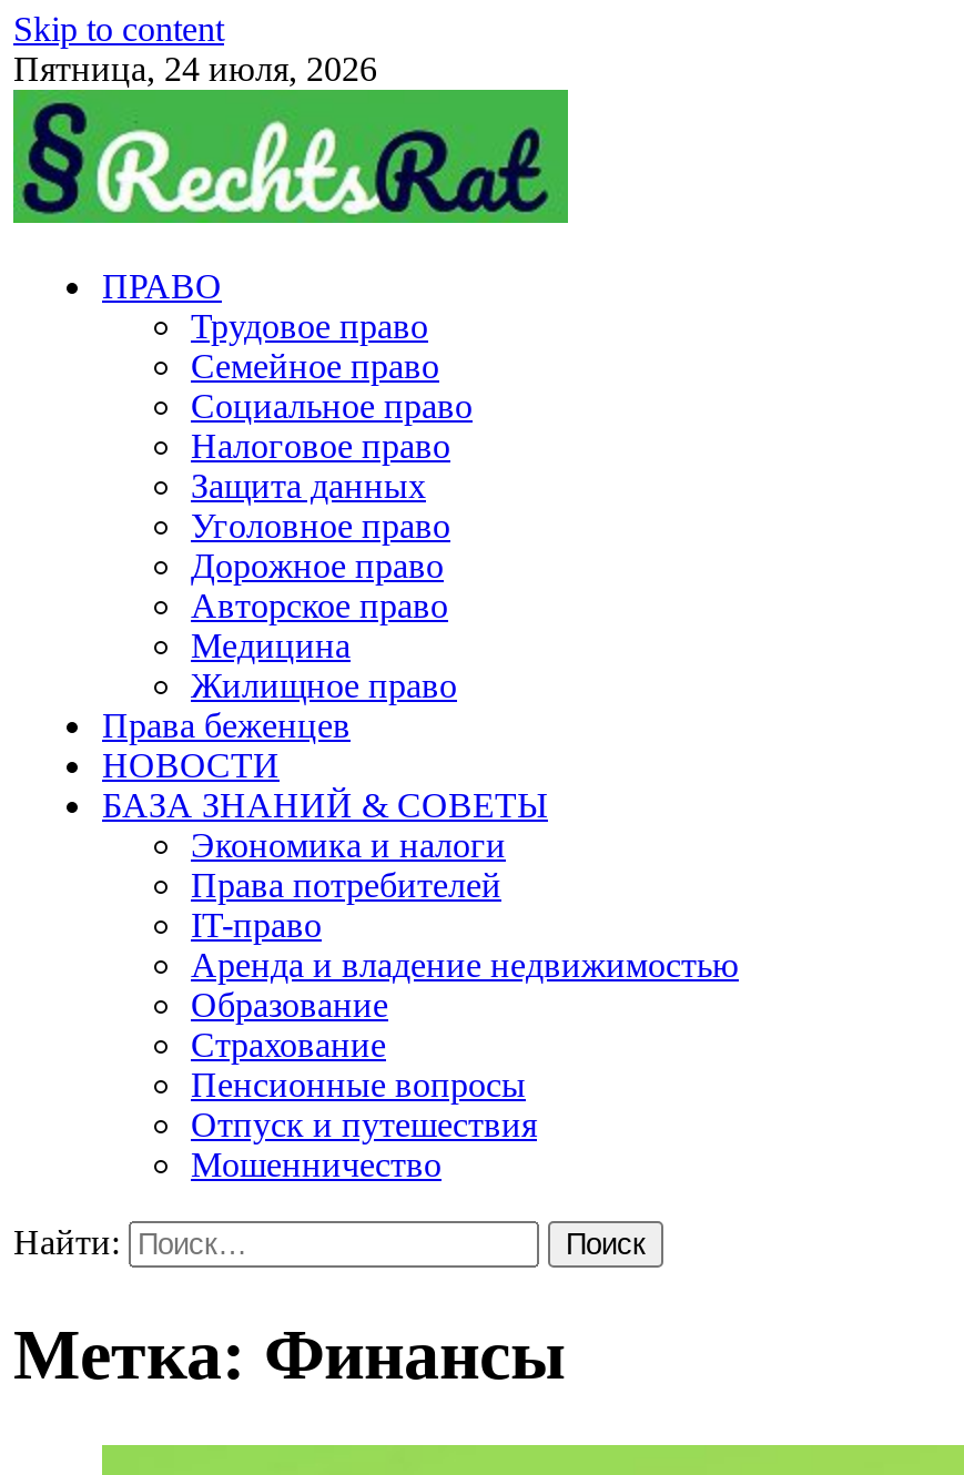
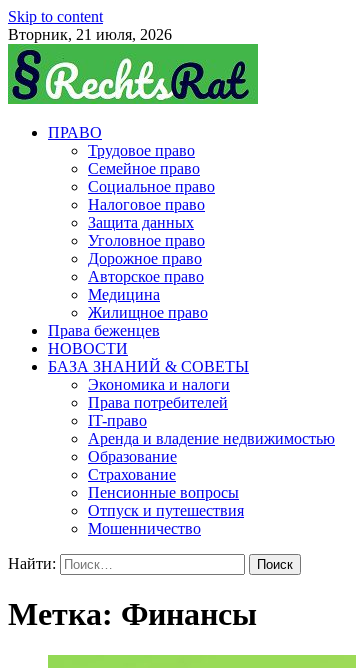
- Пятница, 24 июля, 2026
+ Вторник, 21 июля, 2026
